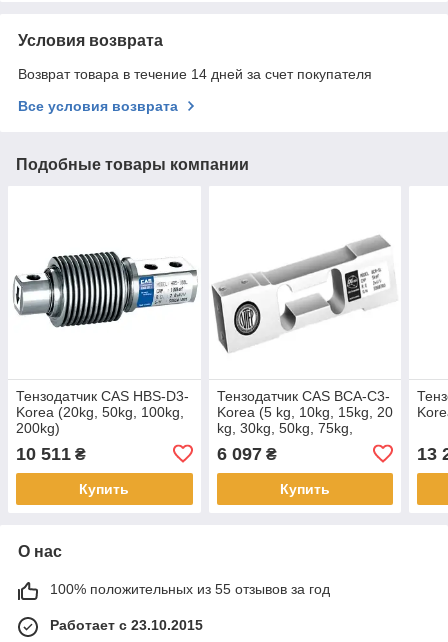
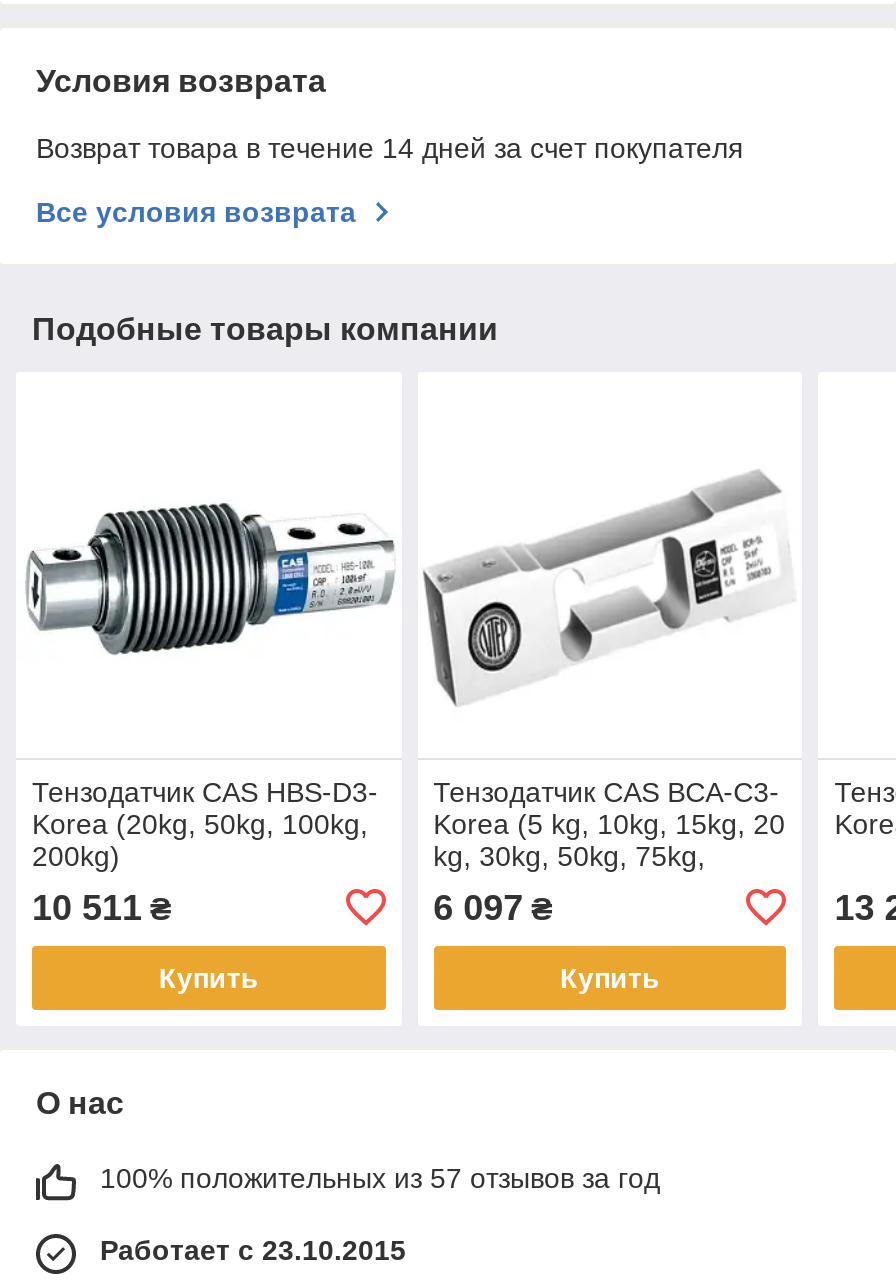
- 100% положительных из 55 отзывов за год
+ 100% положительных из 57 отзывов за год
